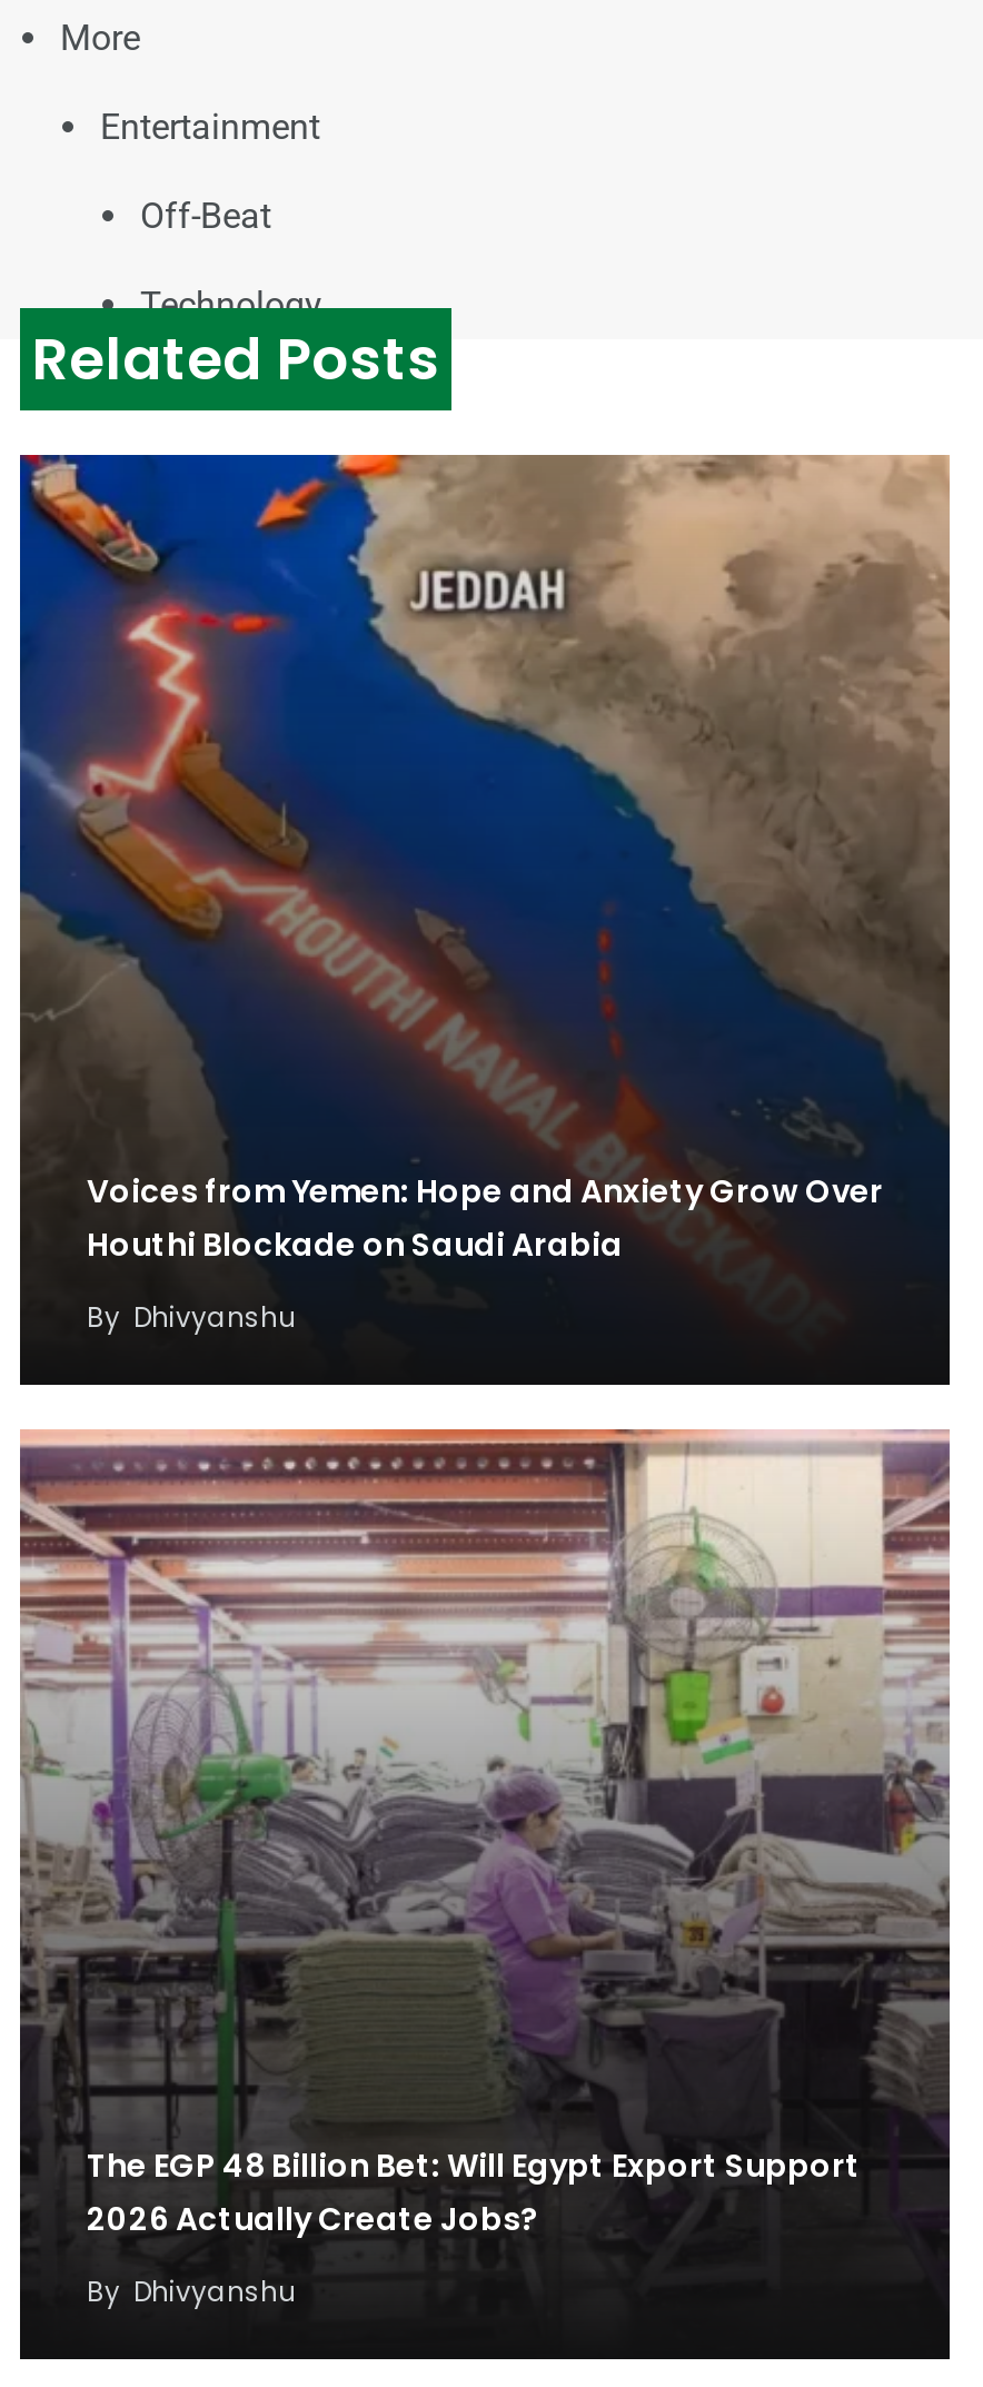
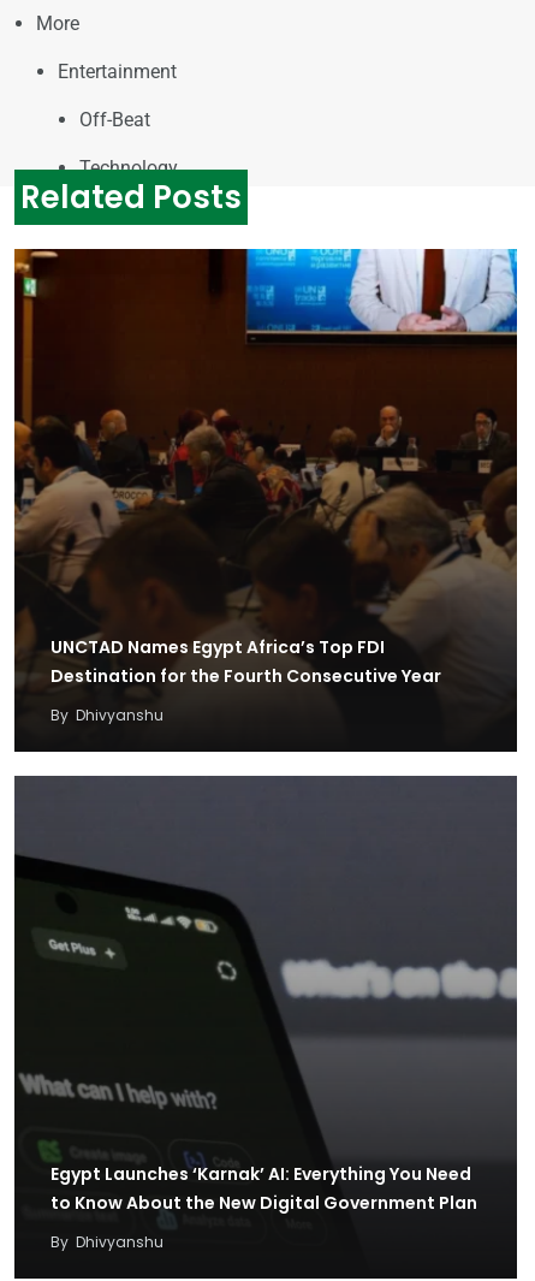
- [image]
- Voices from Yemen: Hope and Anxiety Grow Over
- Houthi Blockade on Saudi Arabia
+ [image]
+ UNCTAD Names Egypt Africa’s Top FDI
+ Destination for the Fourth Consecutive Year

- [image]
- The EGP 48 Billion Bet: Will Egypt Export Support
- 2026 Actually Create Jobs?
+ [image]
+ Egypt Launches ‘Karnak’ AI: Everything You Need
+ to Know About the New Digital Government Plan
